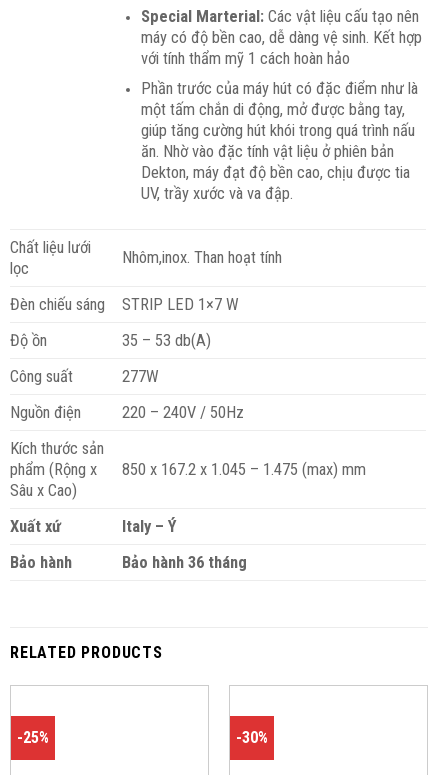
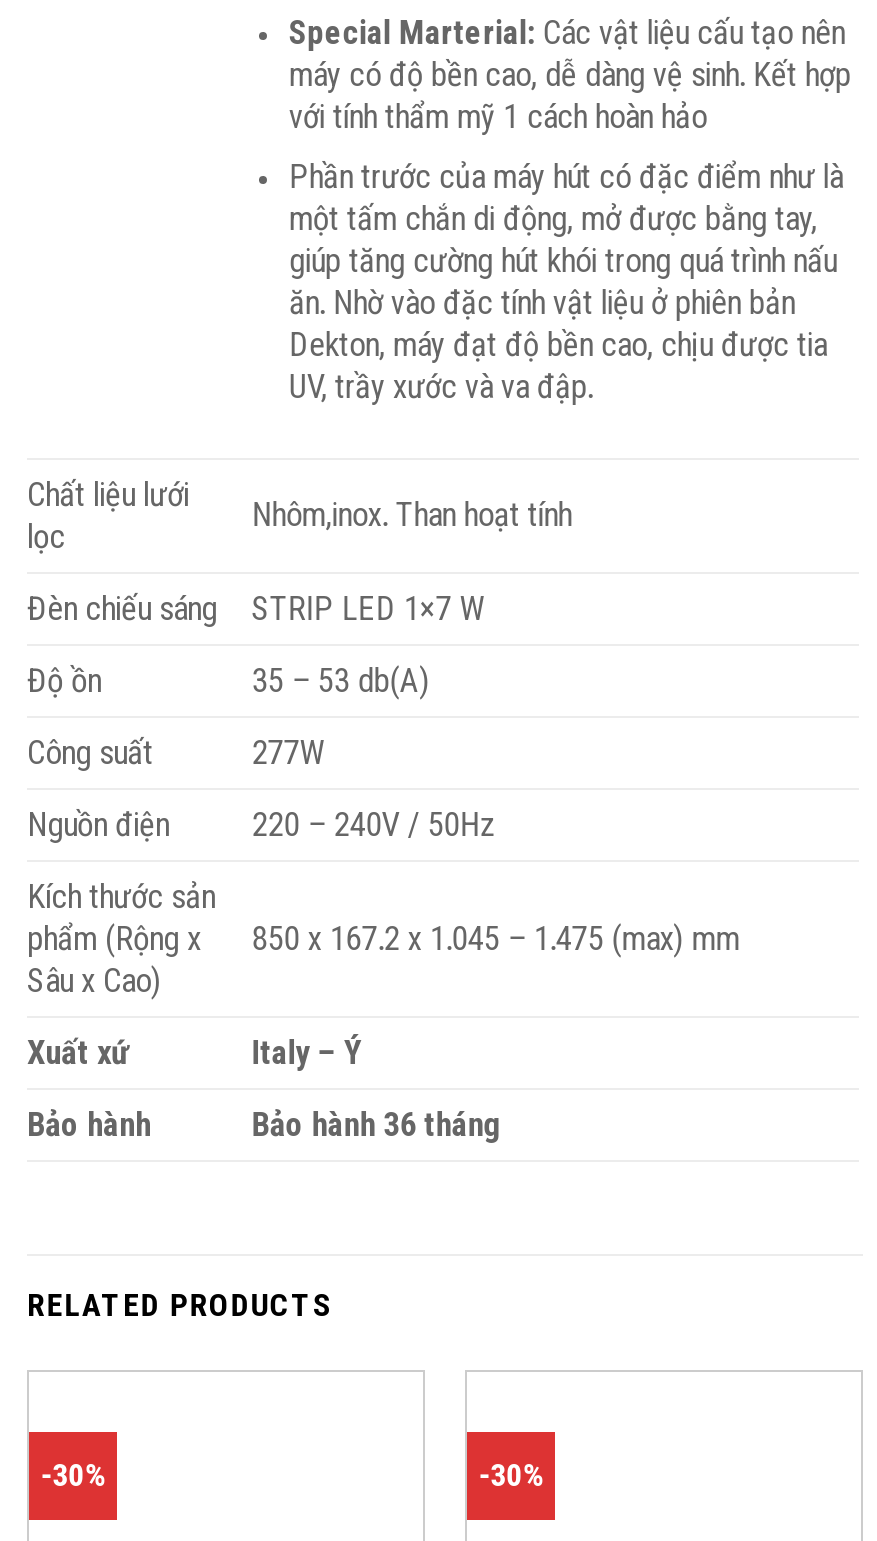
- -25%
+ -30%
